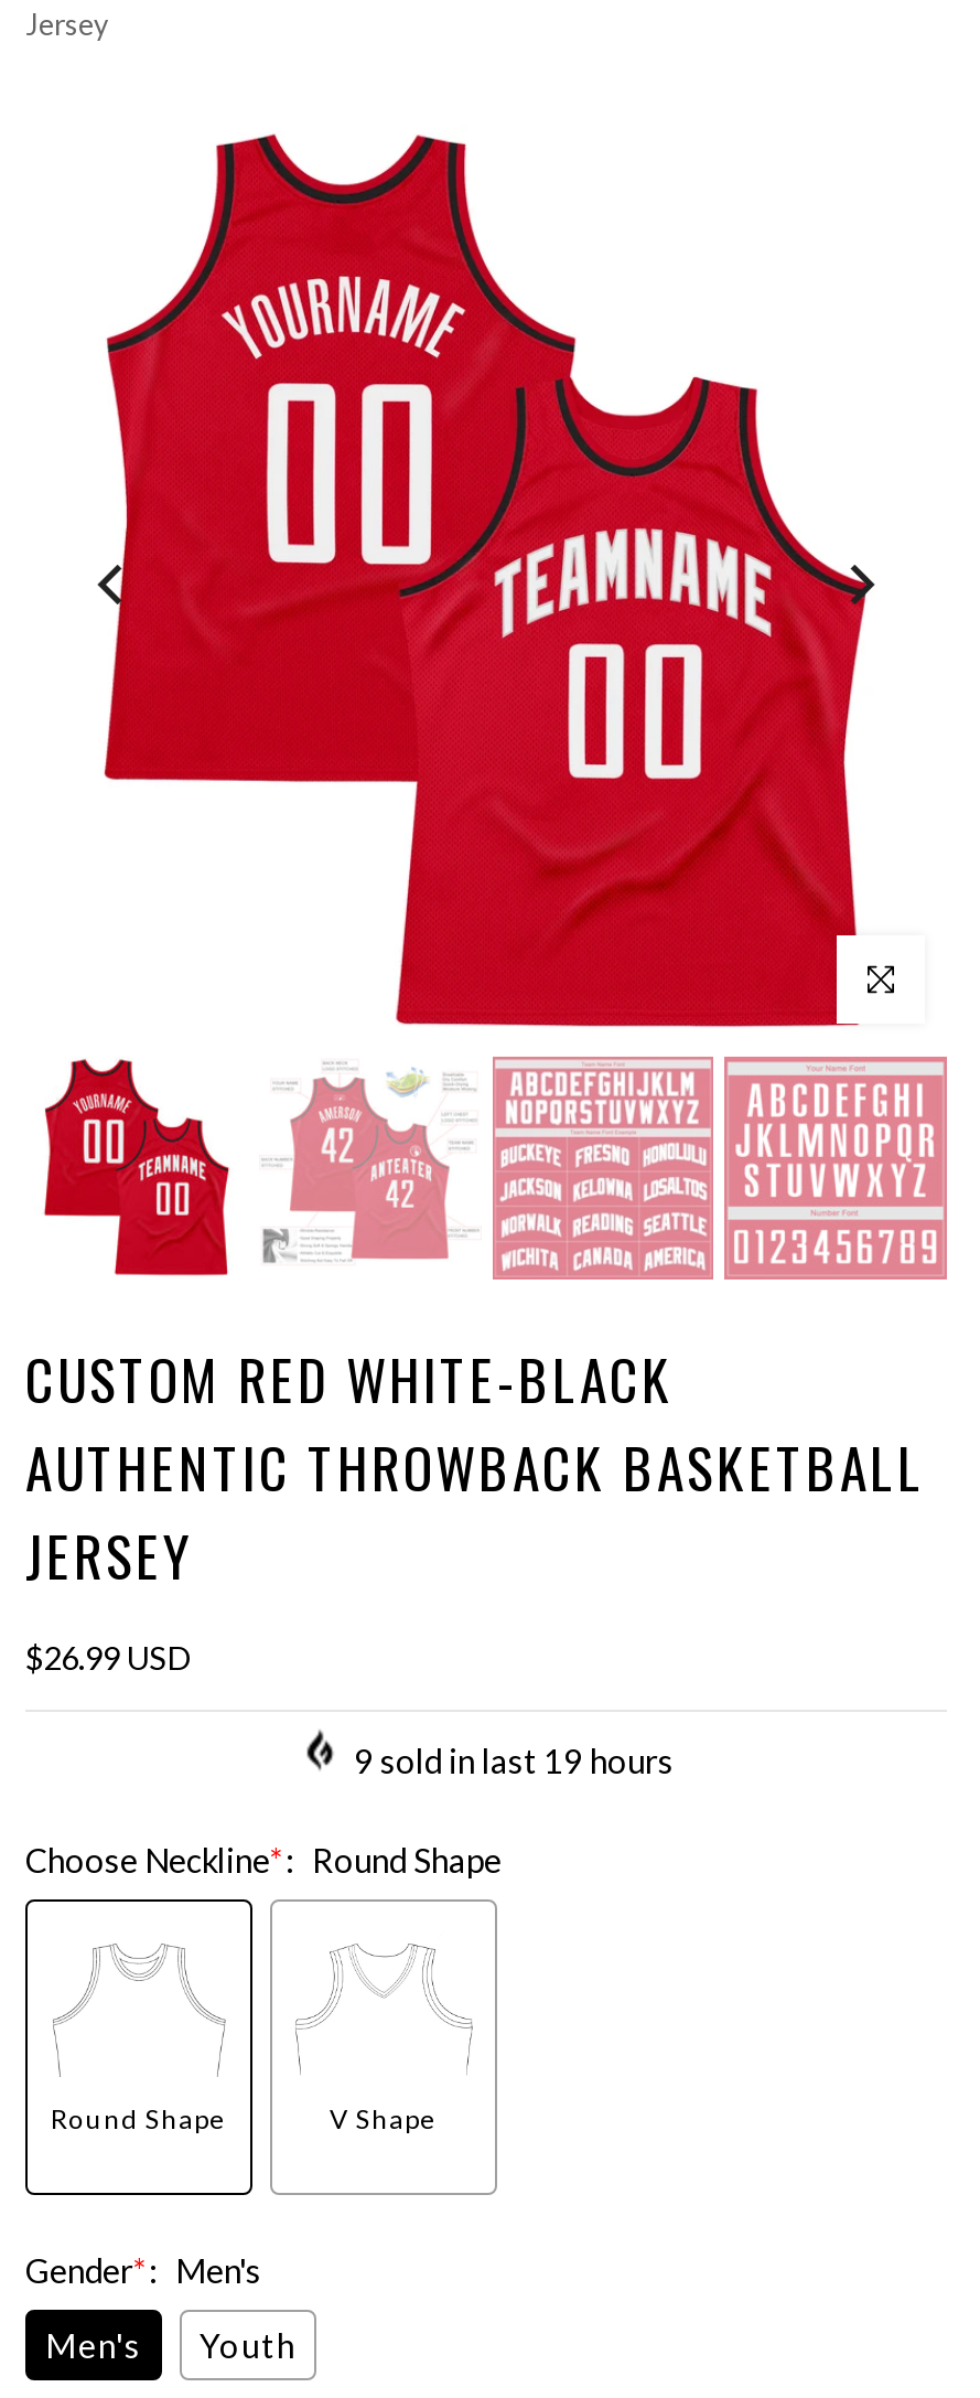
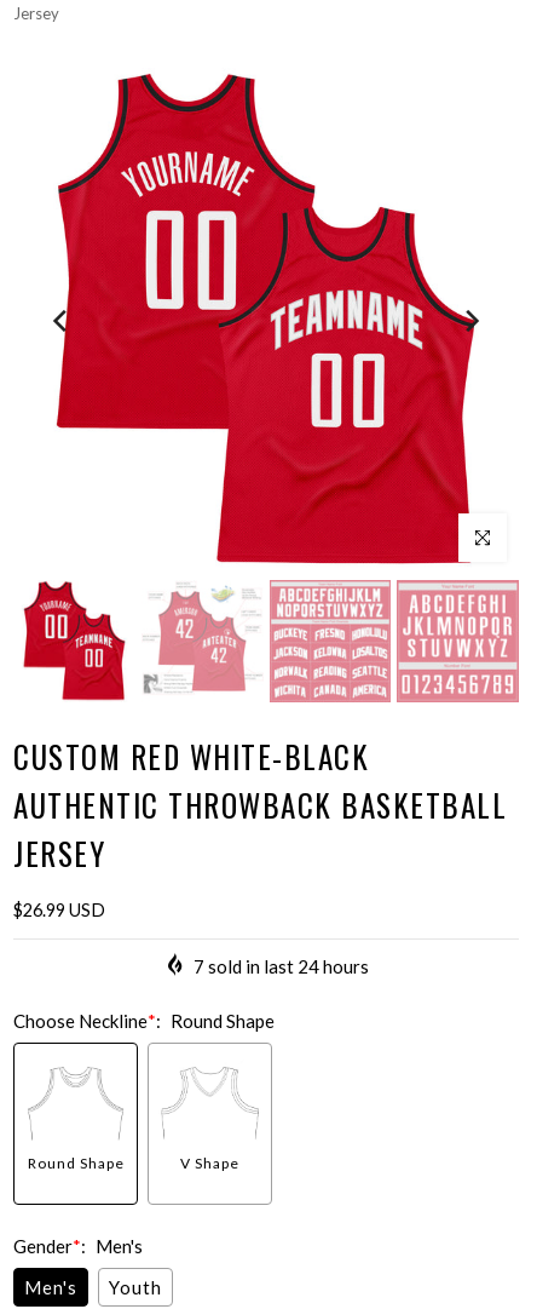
- 9 sold in last 19 hours
+ 7 sold in last 24 hours
